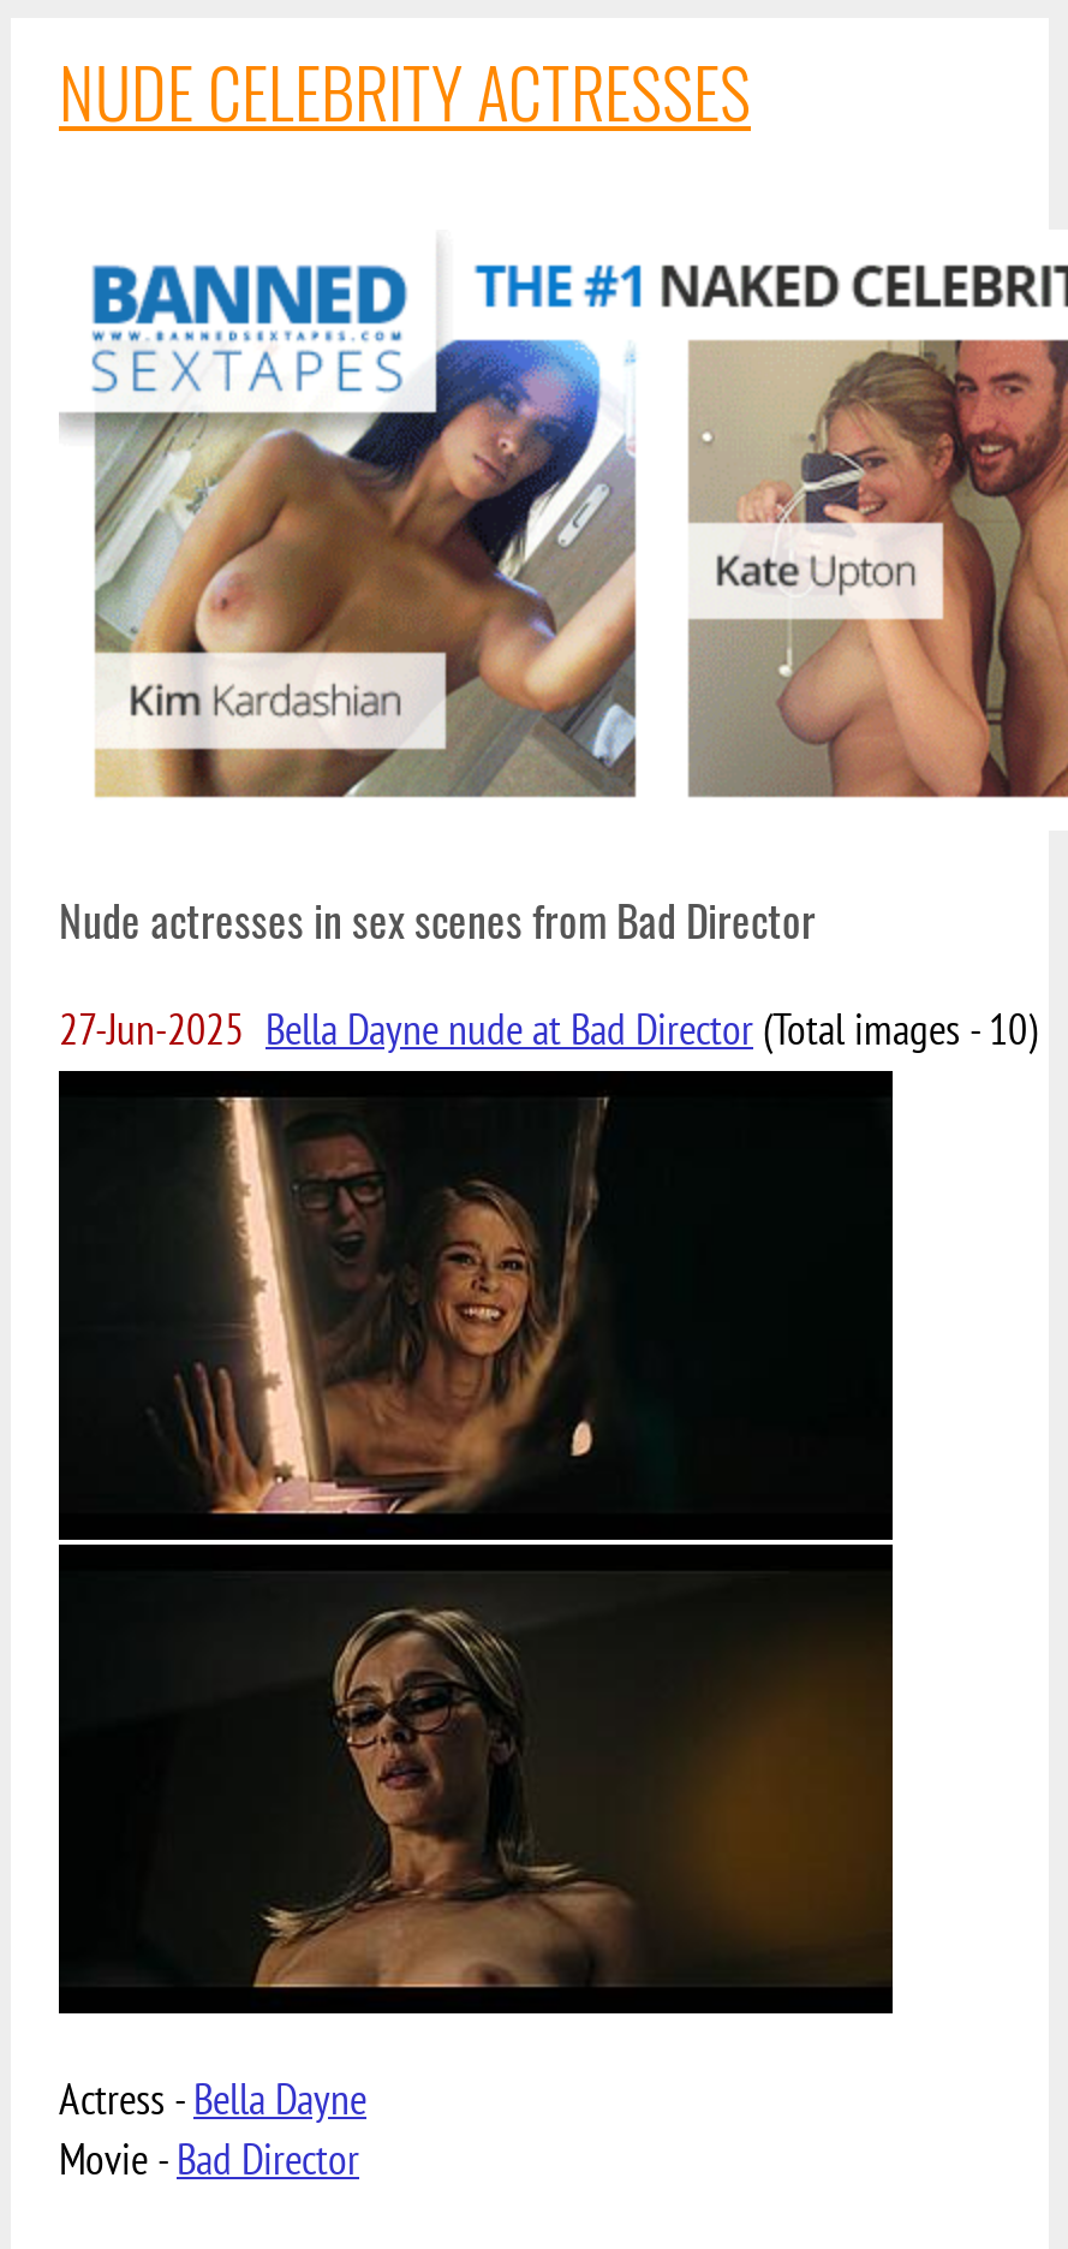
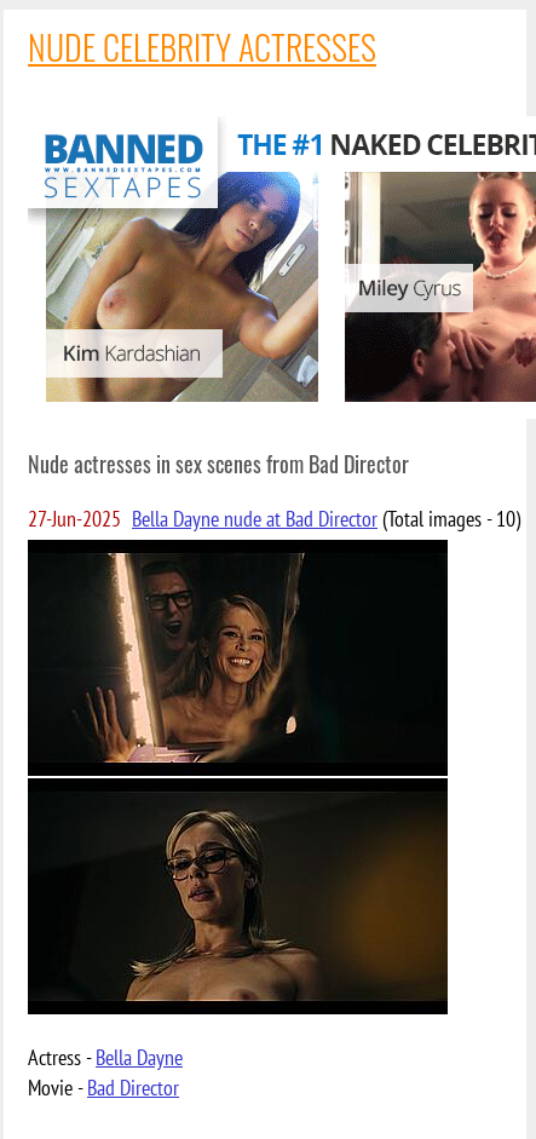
- [image]
+ [image]
